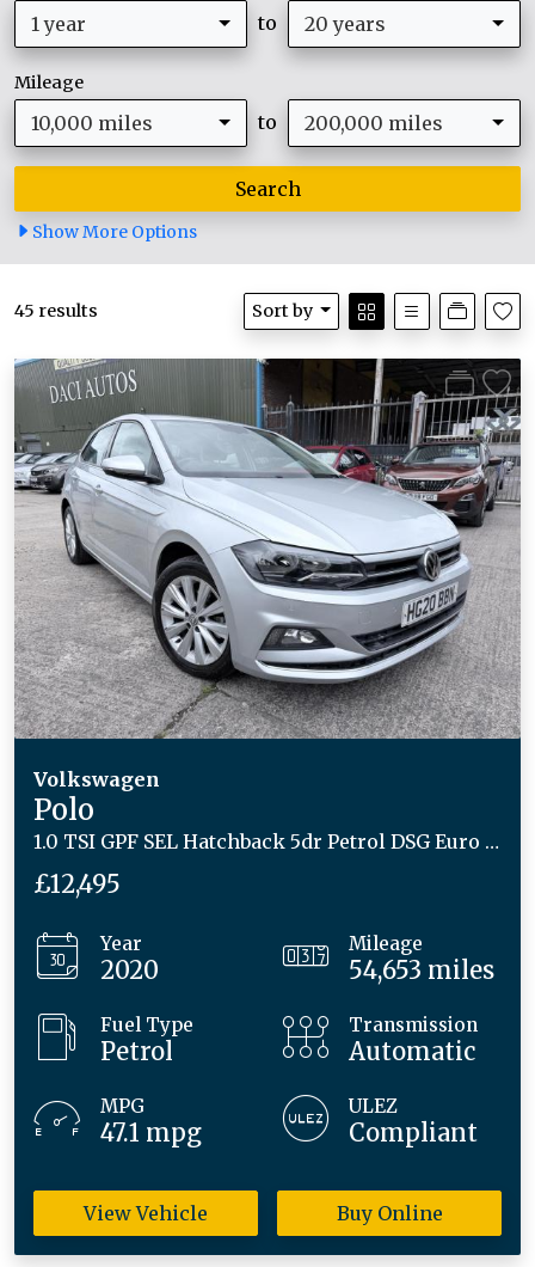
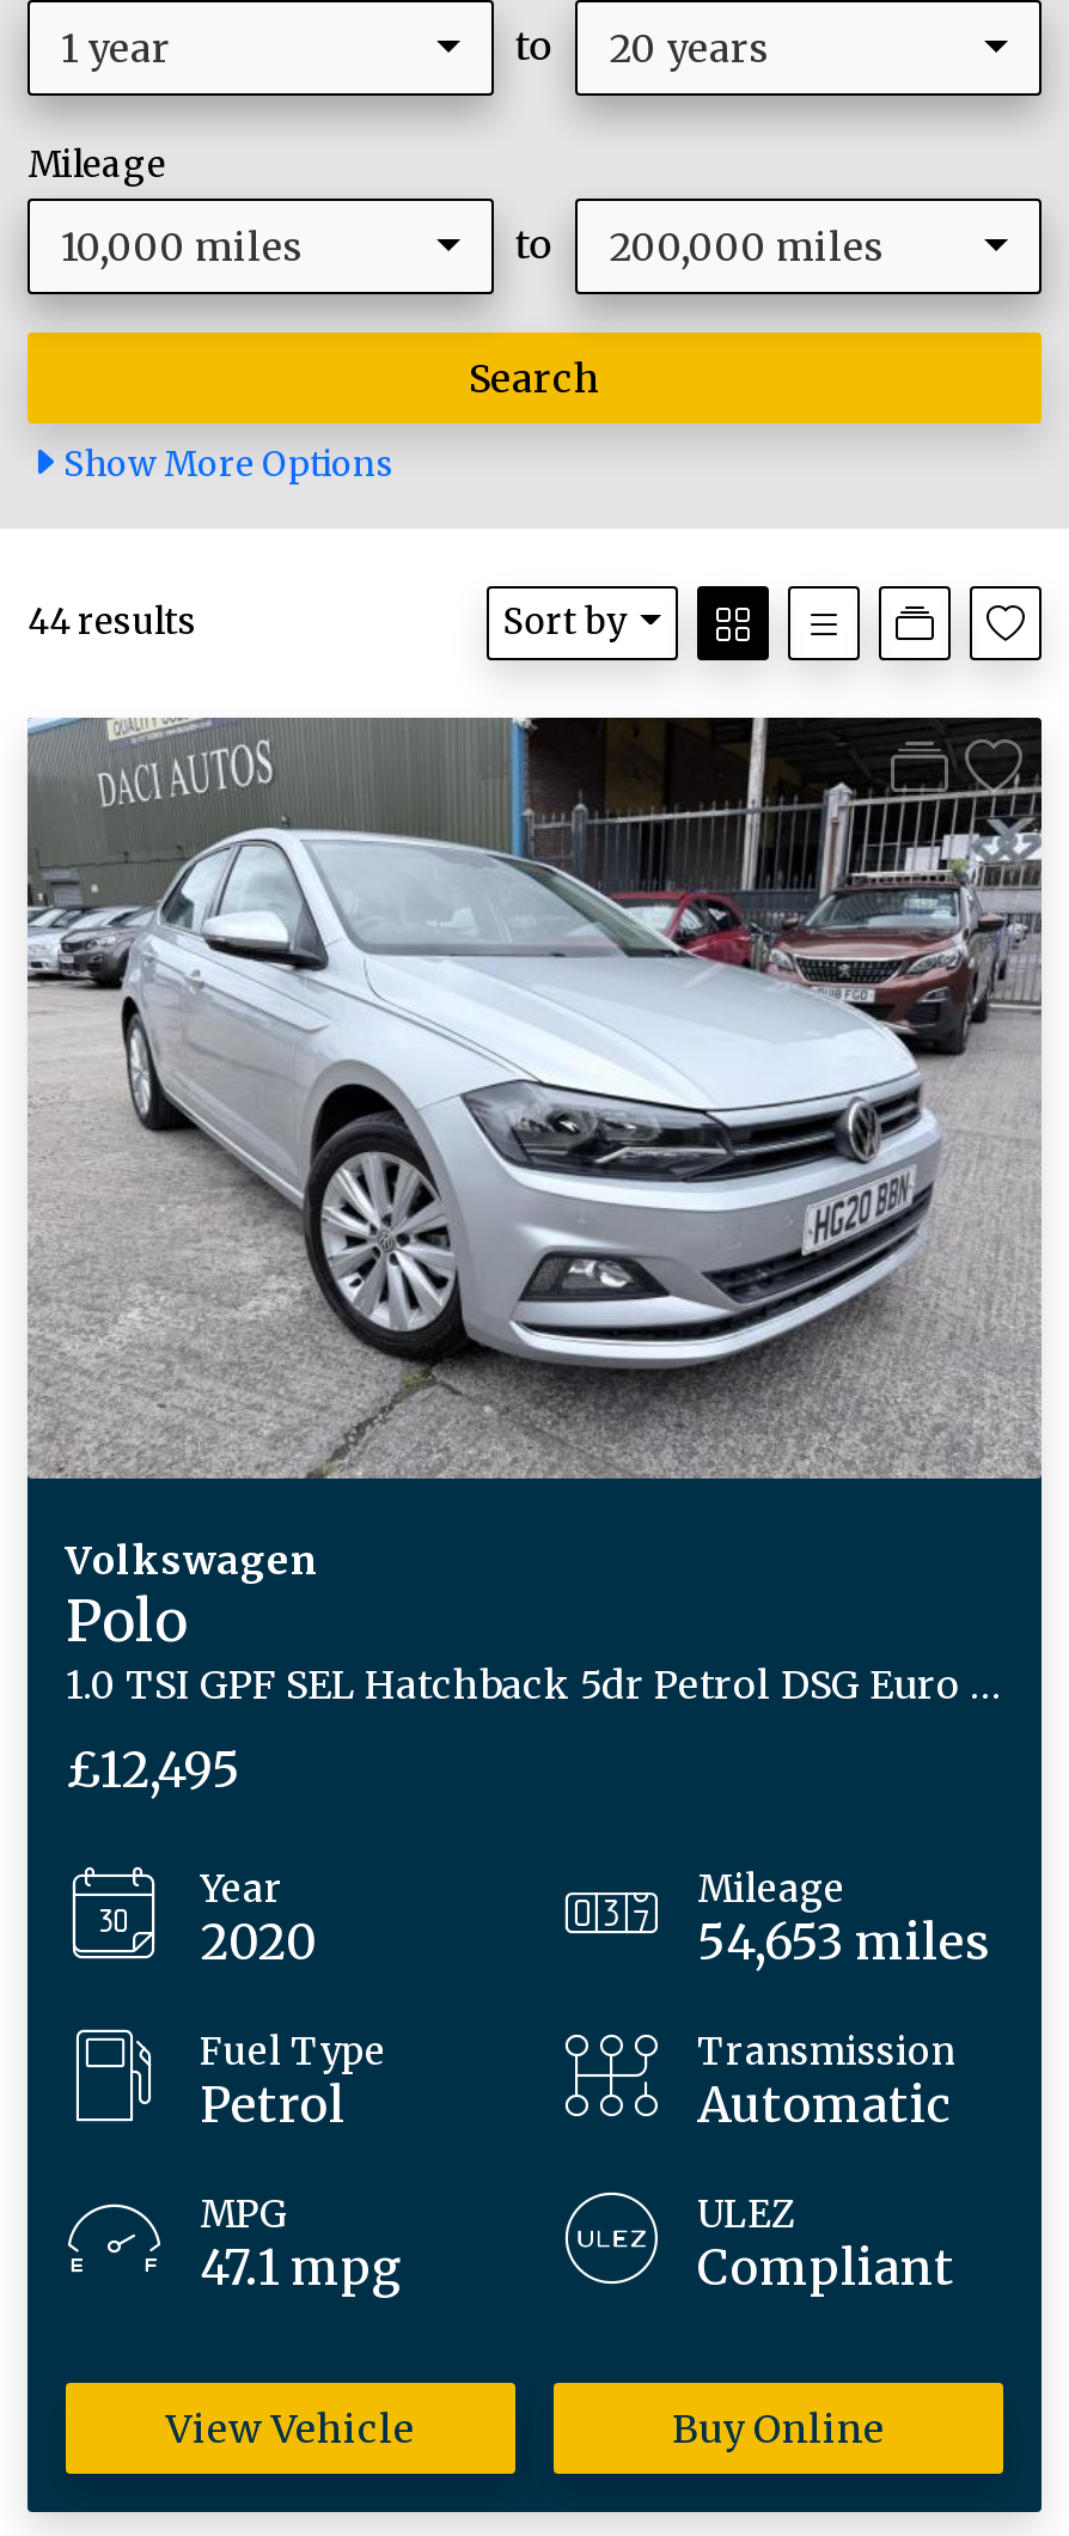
- 45 results
+ 44 results
